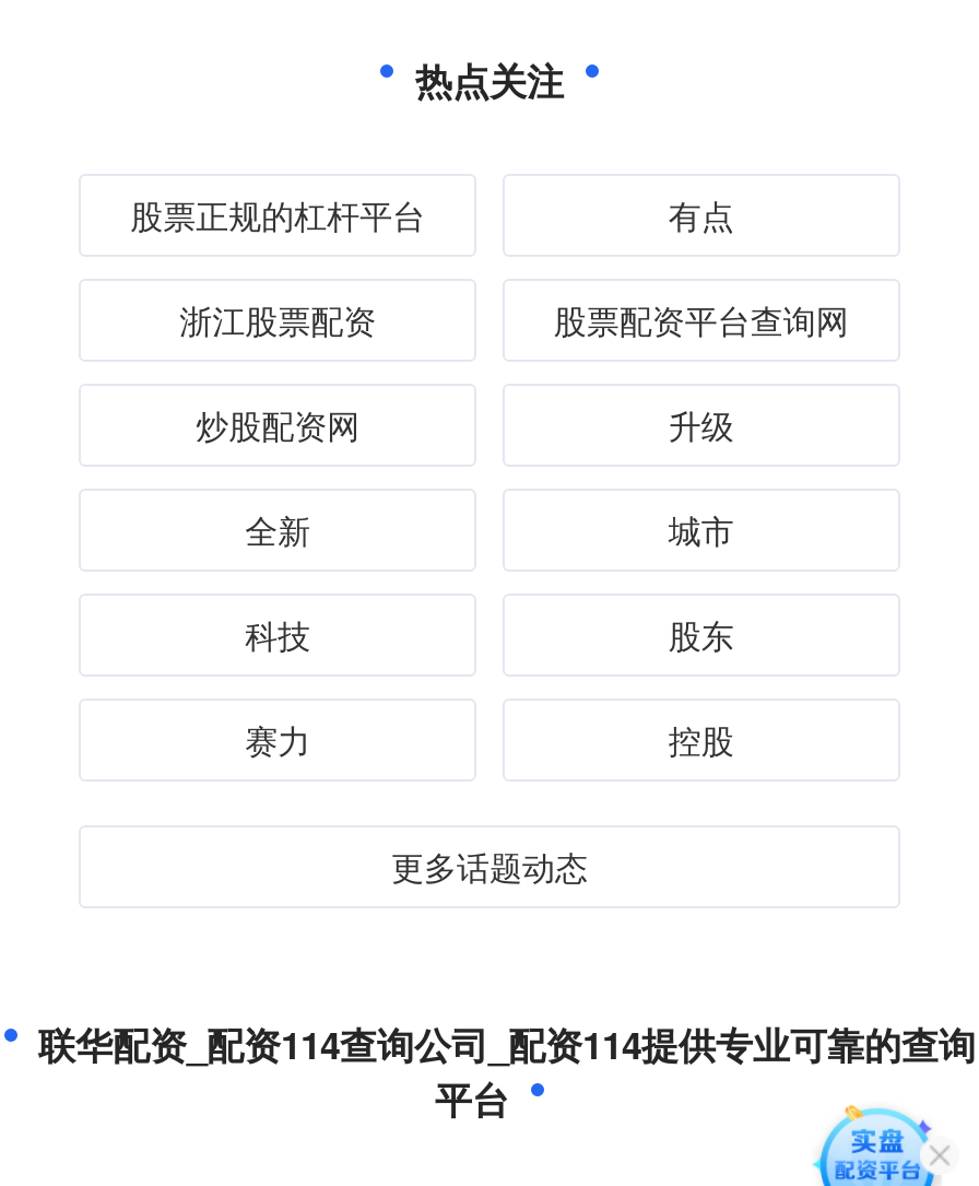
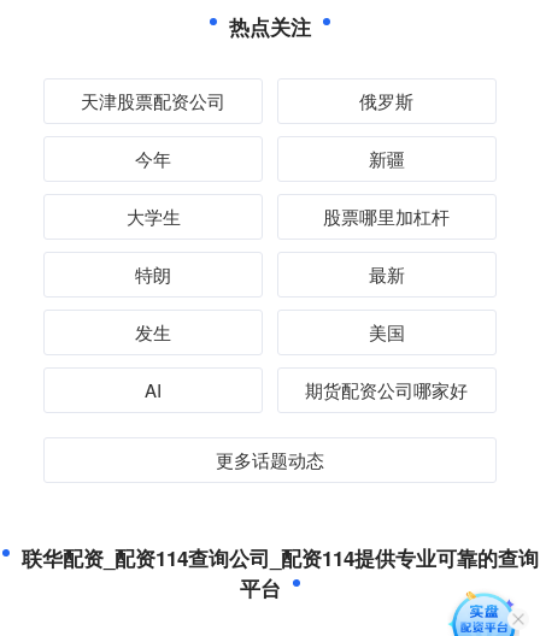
- 股票正规的杠杆平台
- 有点
+ 天津股票配资公司
+ 俄罗斯

- 浙江股票配资
- 股票配资平台查询网
+ 今年
+ 新疆

- 炒股配资网
- 升级
+ 大学生
+ 股票哪里加杠杆

- 全新
- 城市
+ 特朗
+ 最新

- 科技
- 股东
+ 发生
+ 美国

- 赛力
- 控股
+ AI
+ 期货配资公司哪家好
